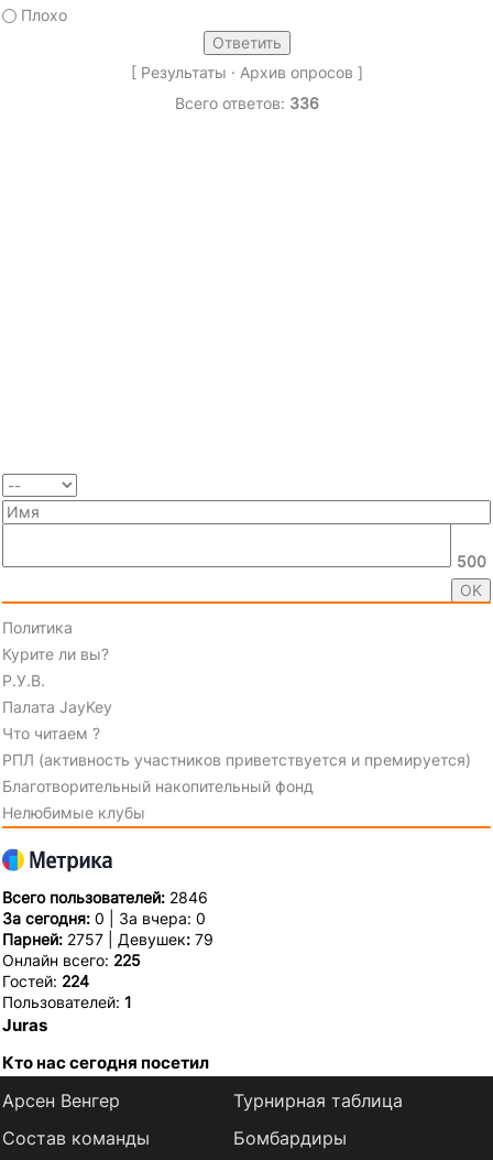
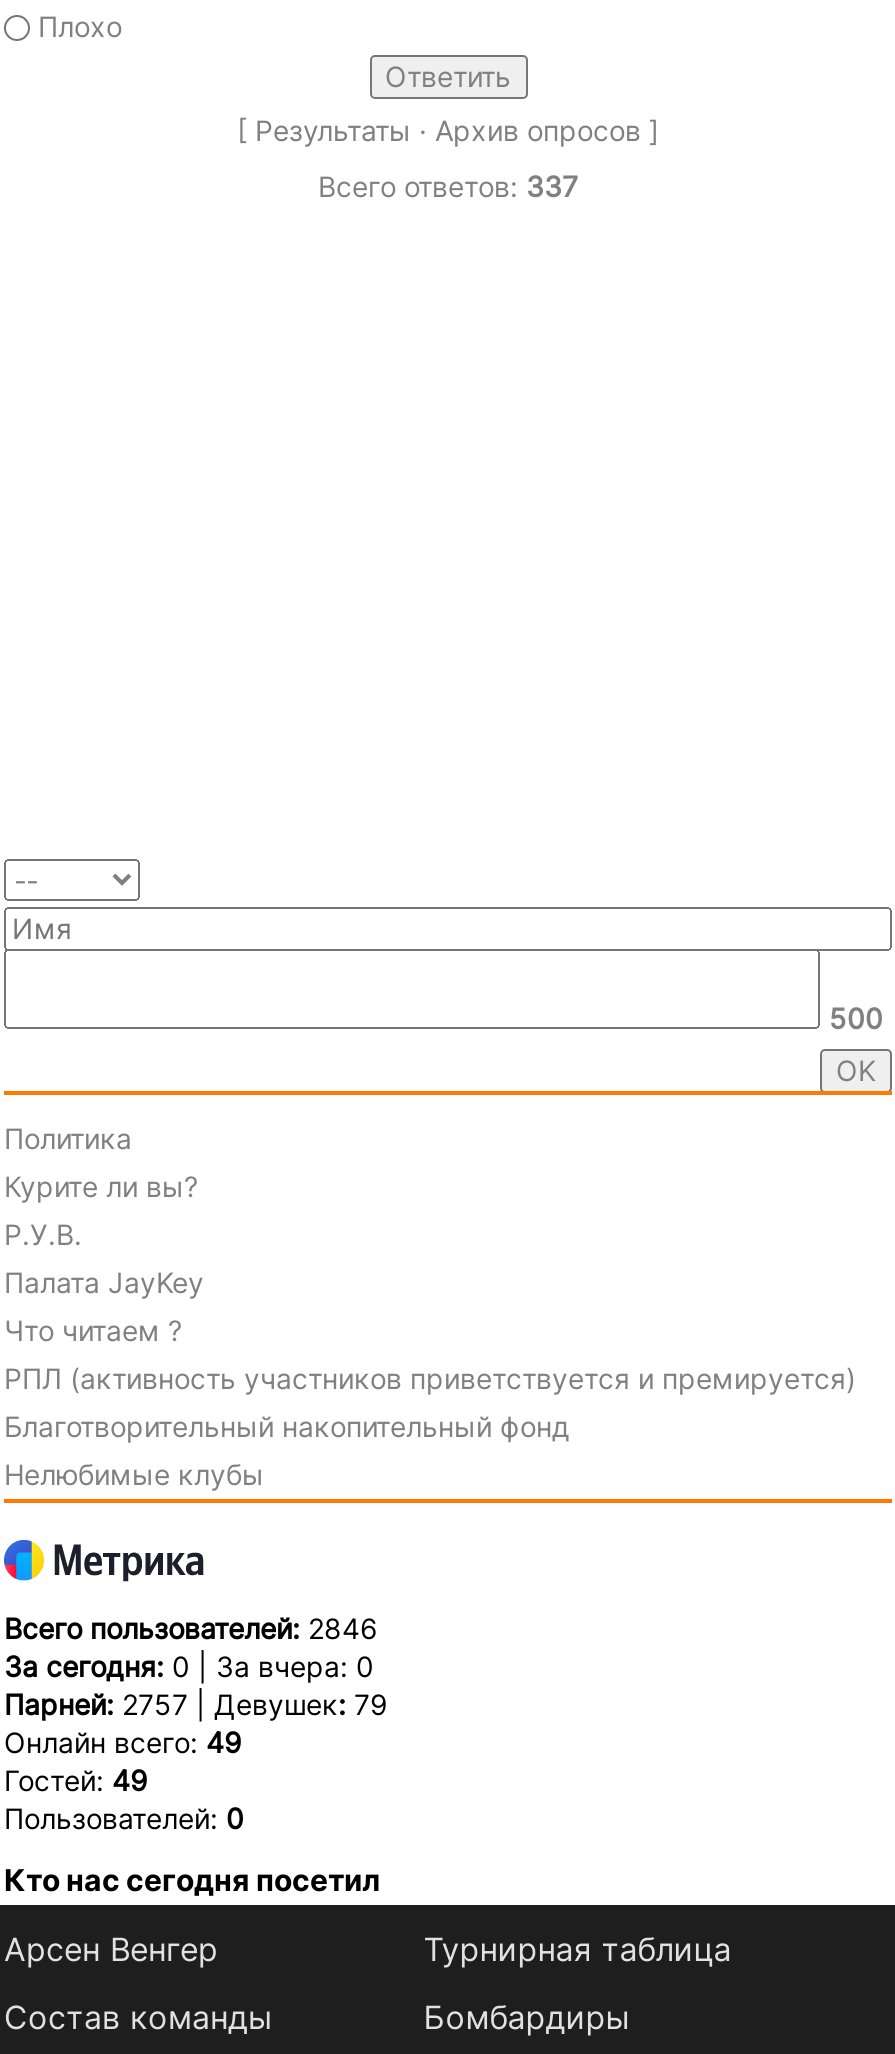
- Всего ответов: 336
+ Всего ответов: 337

- Онлайн всего: 225
- Гостей: 224
- Пользователей: 1
- Juras
+ Онлайн всего: 49
+ Гостей: 49
+ Пользователей: 0
